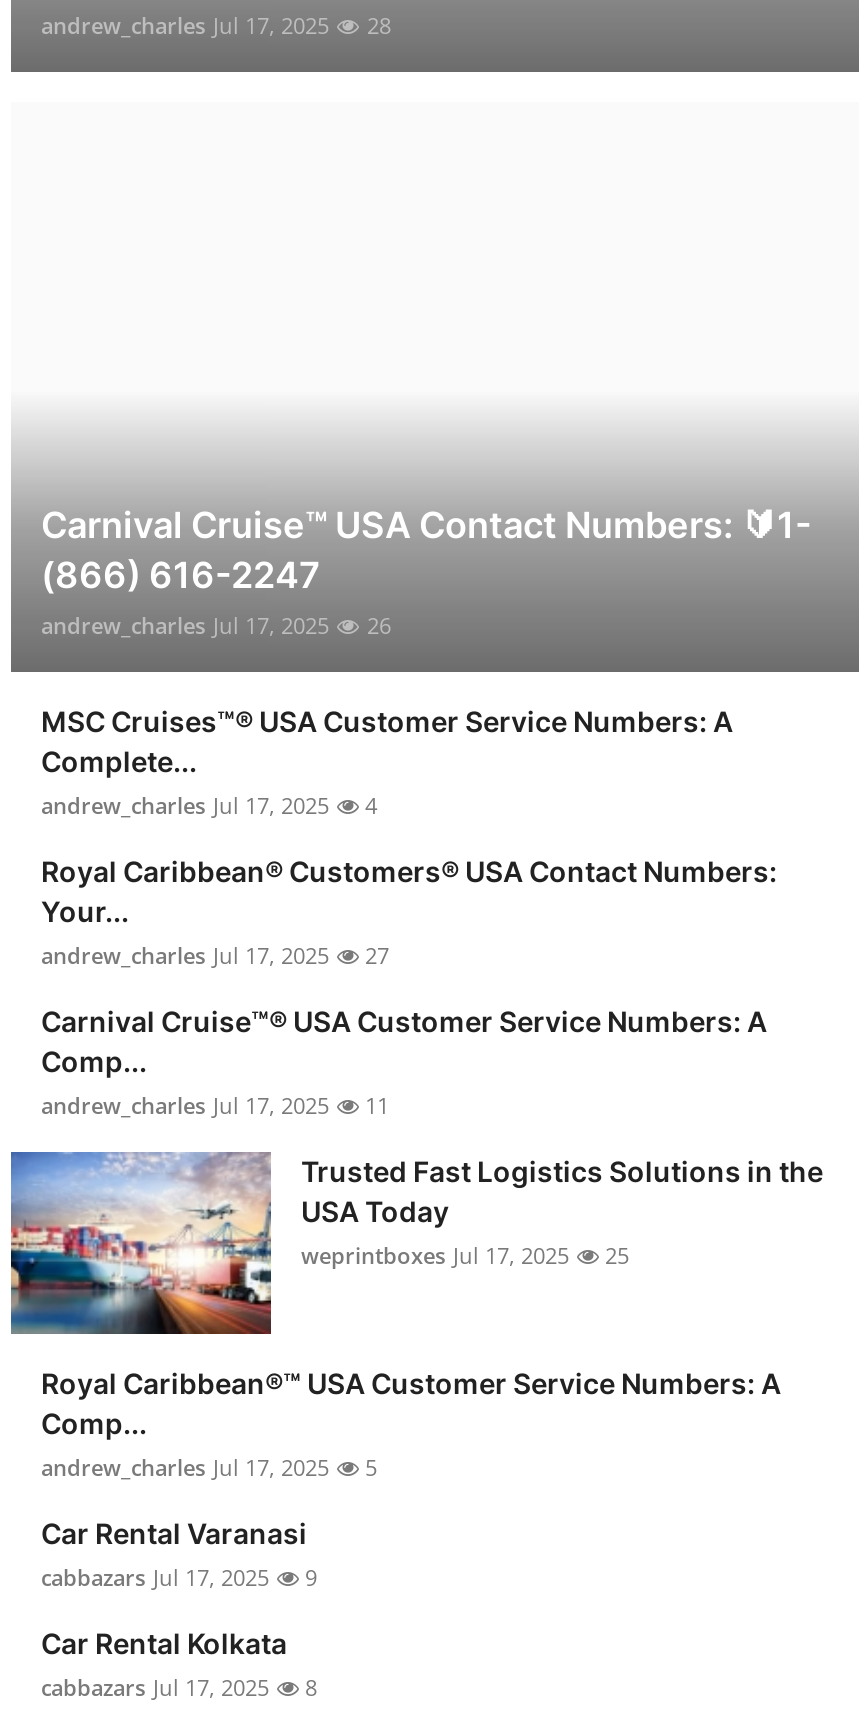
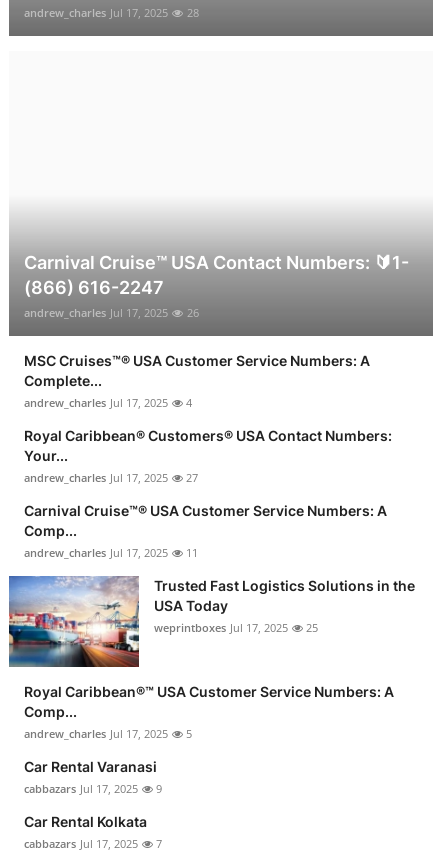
- cabbazars Jul 17, 2025 8
+ cabbazars Jul 17, 2025 7
